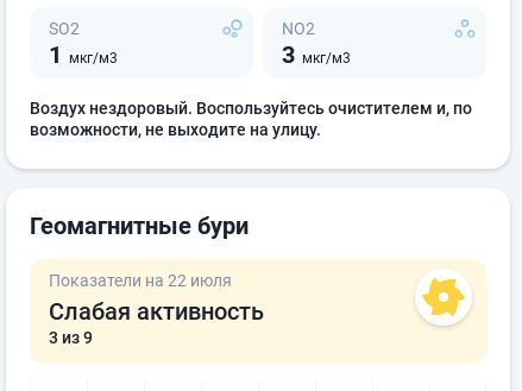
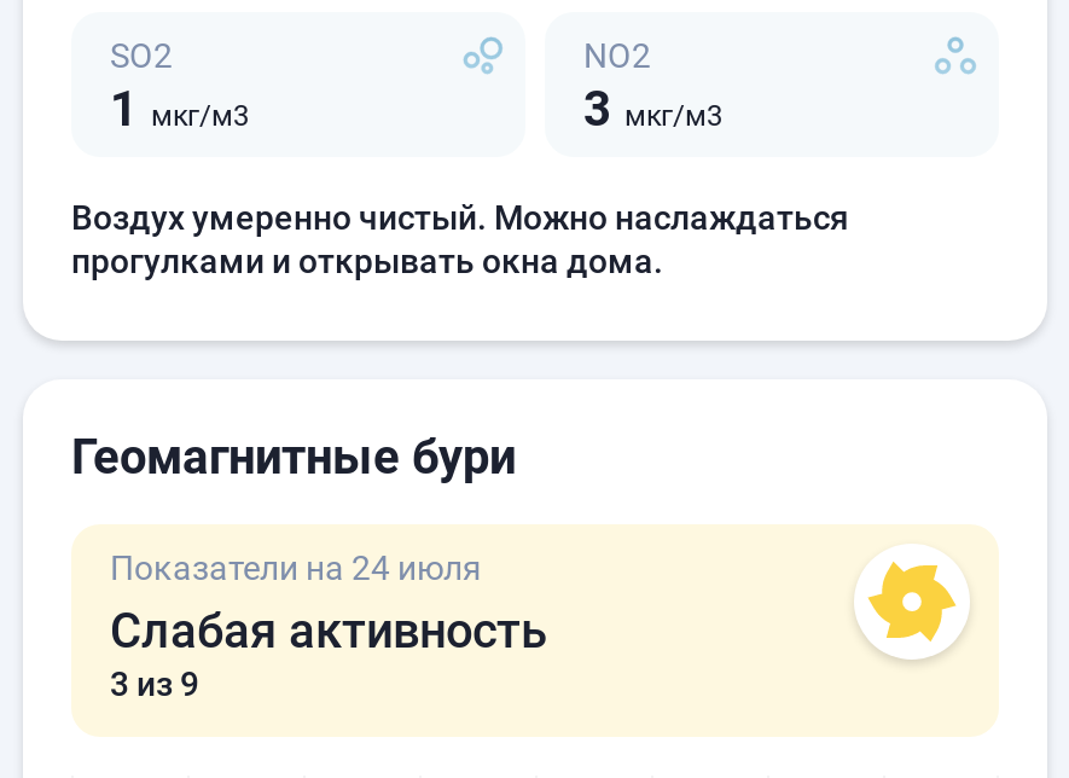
- Воздух нездоровый. Воспользуйтесь очистителем и, по
- возможности, не выходите на улицу.
+ Воздух умеренно чистый. Можно наслаждаться
+ прогулками и открывать окна дома.

- Показатели на 22 июля
+ Показатели на 24 июля
